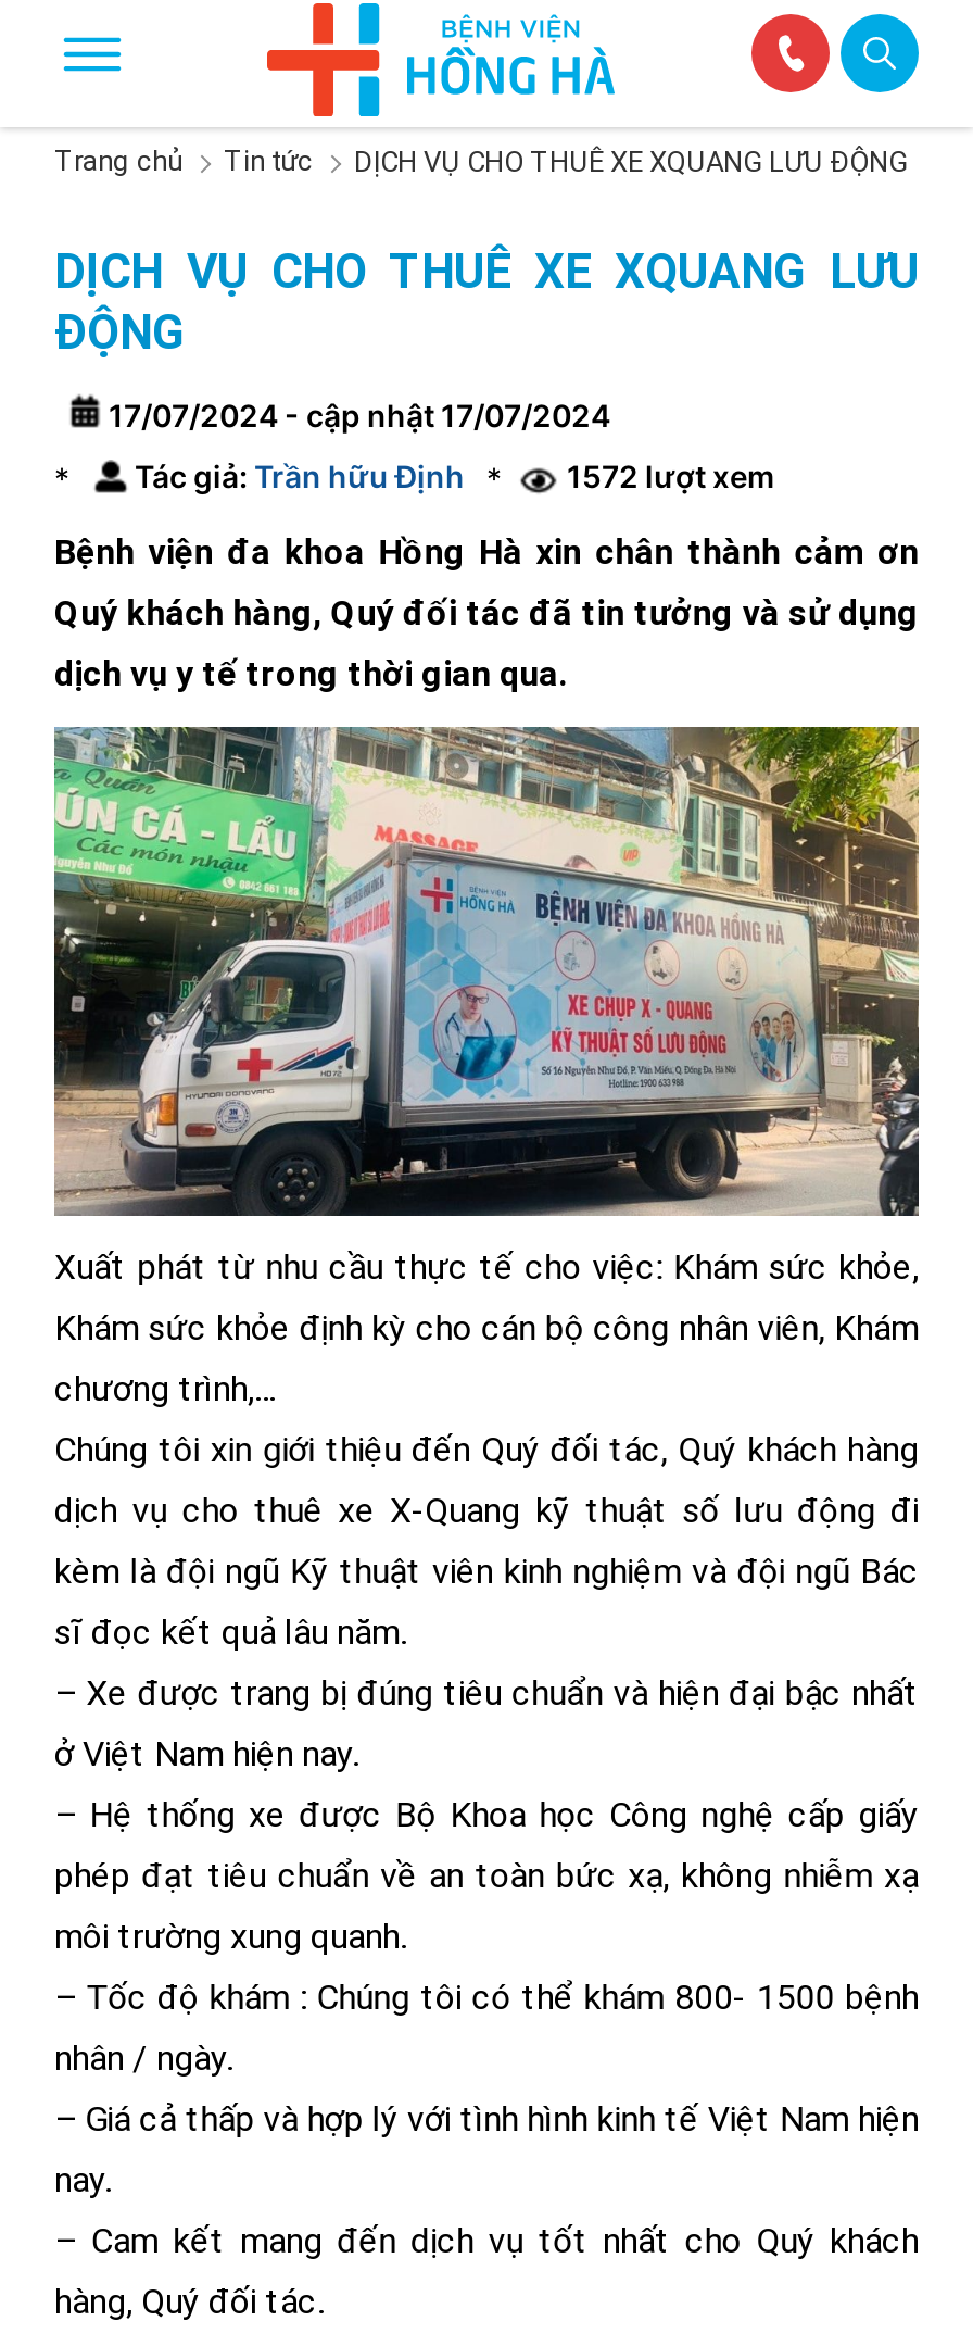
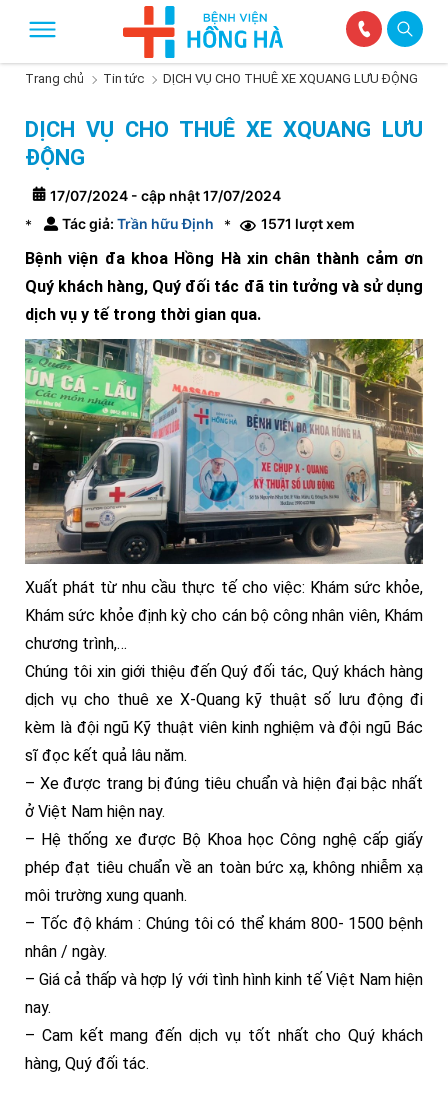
- 1572 lượt xem
+ 1571 lượt xem
